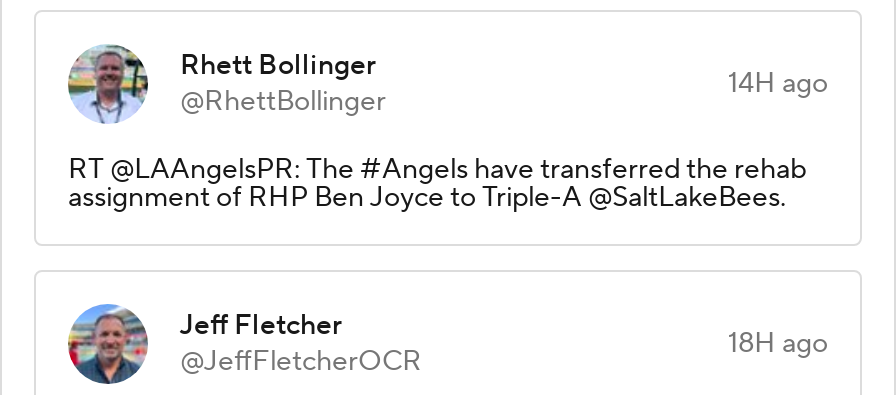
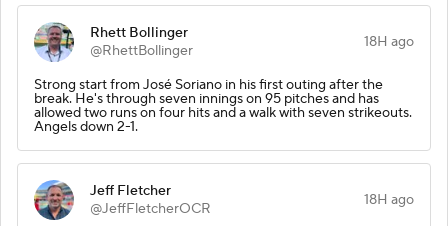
- 14H ago
+ 18H ago

- RT @LAAngelsPR: The #Angels have transferred the rehab
- assignment of RHP Ben Joyce to Triple-A @SaltLakeBees.
+ Strong start from José Soriano in his first outing after the
+ break. He's through seven innings on 95 pitches and has
+ allowed two runs on four hits and a walk with seven strikeouts.
+ Angels down 2-1.
